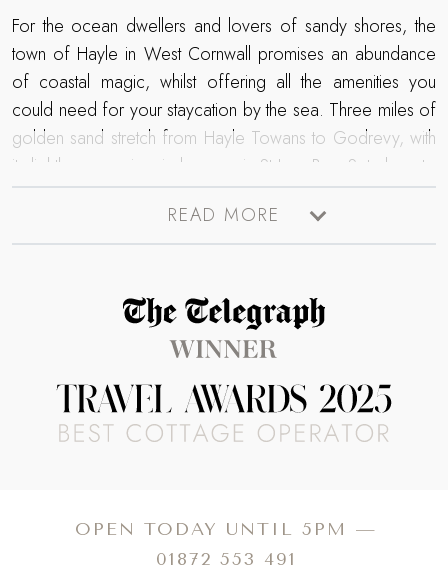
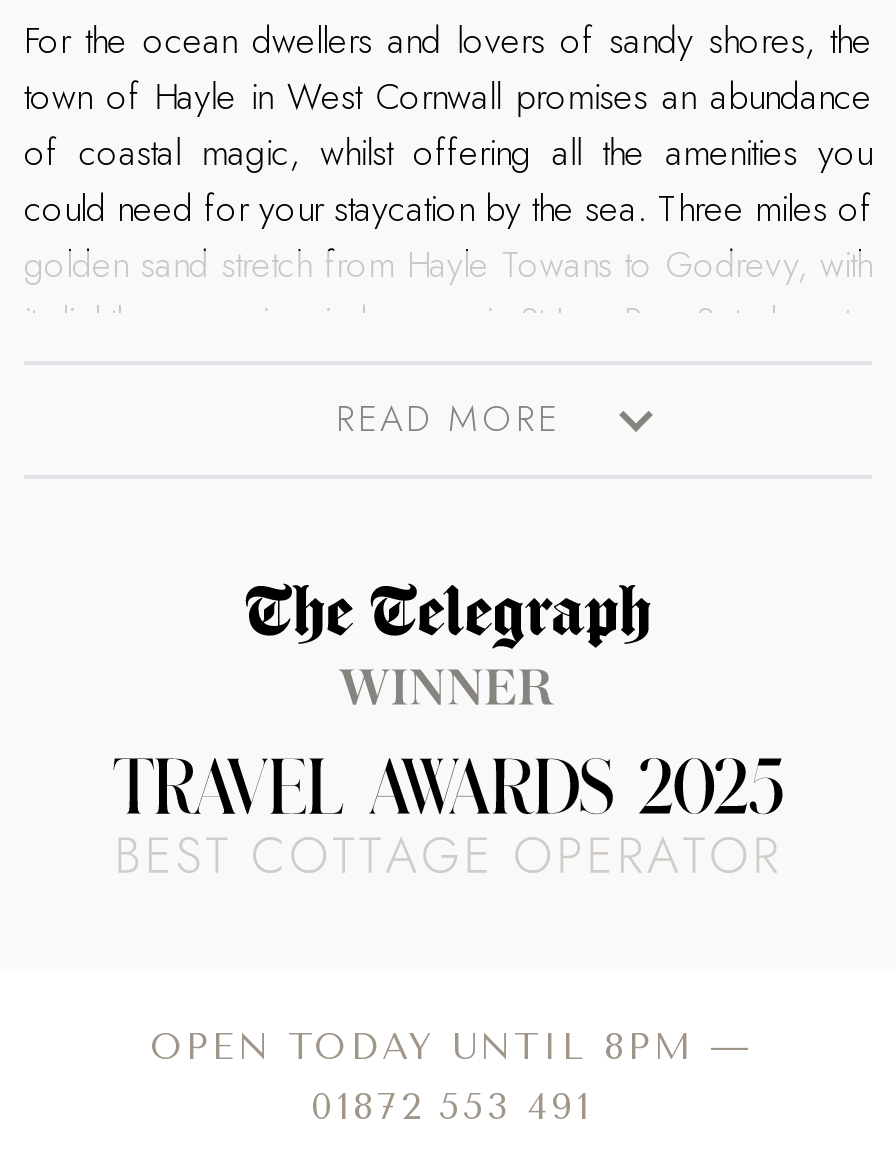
- OPEN TODAY UNTIL 5PM —
+ OPEN TODAY UNTIL 8PM —
